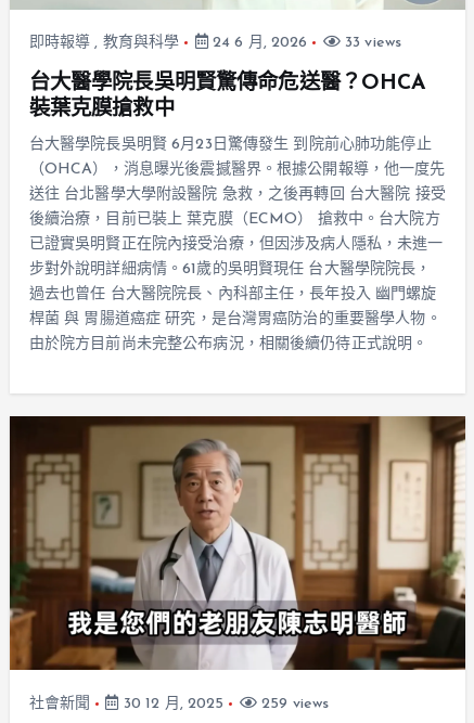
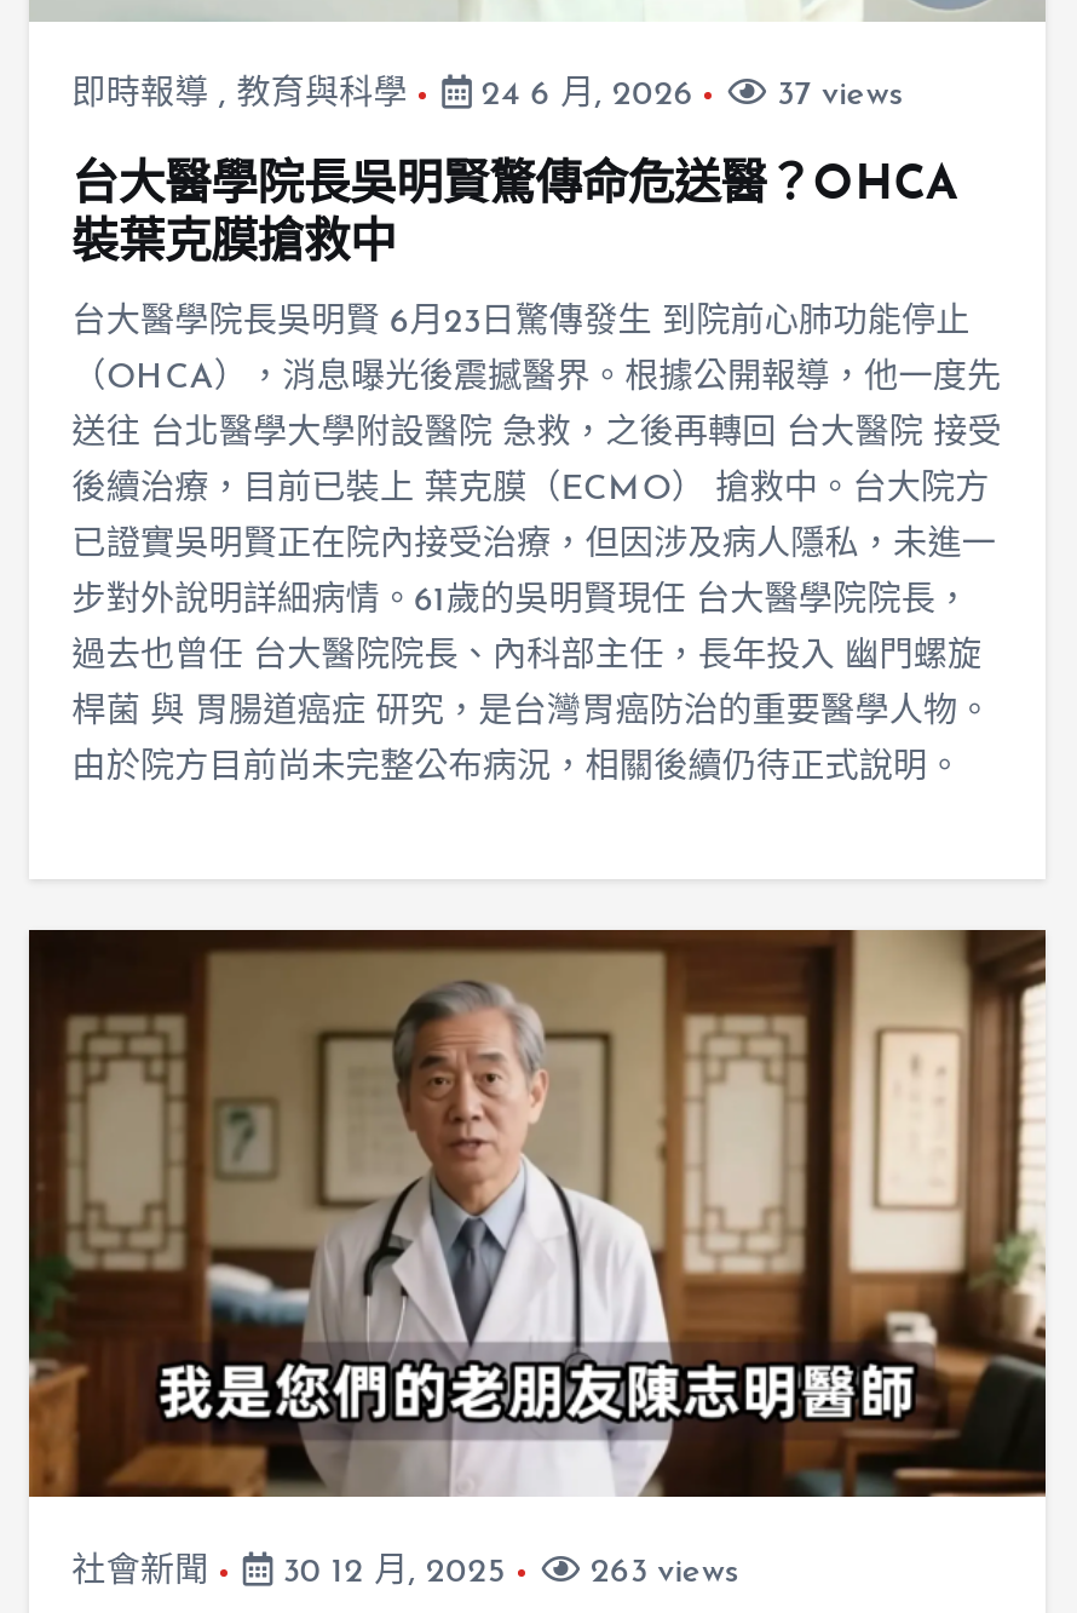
- 33 views
+ 37 views

- 259 views
+ 263 views
